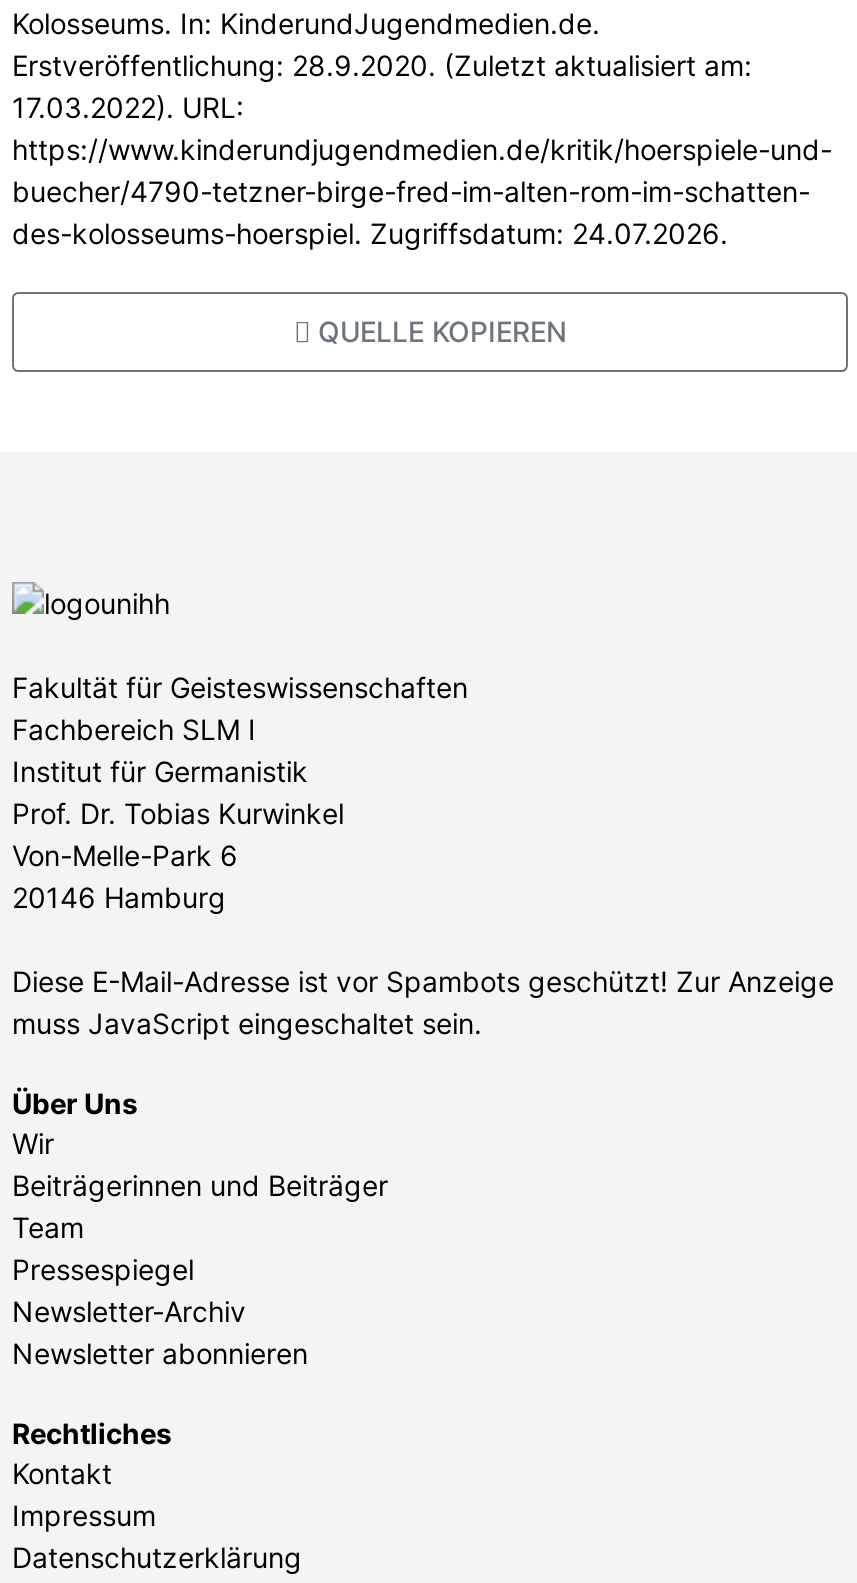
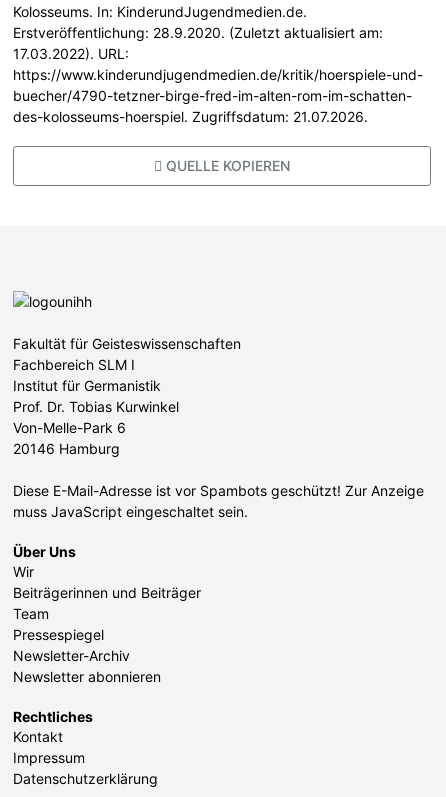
- des-kolosseums-hoerspiel. Zugriffsdatum: 24.07.2026.
+ des-kolosseums-hoerspiel. Zugriffsdatum: 21.07.2026.
